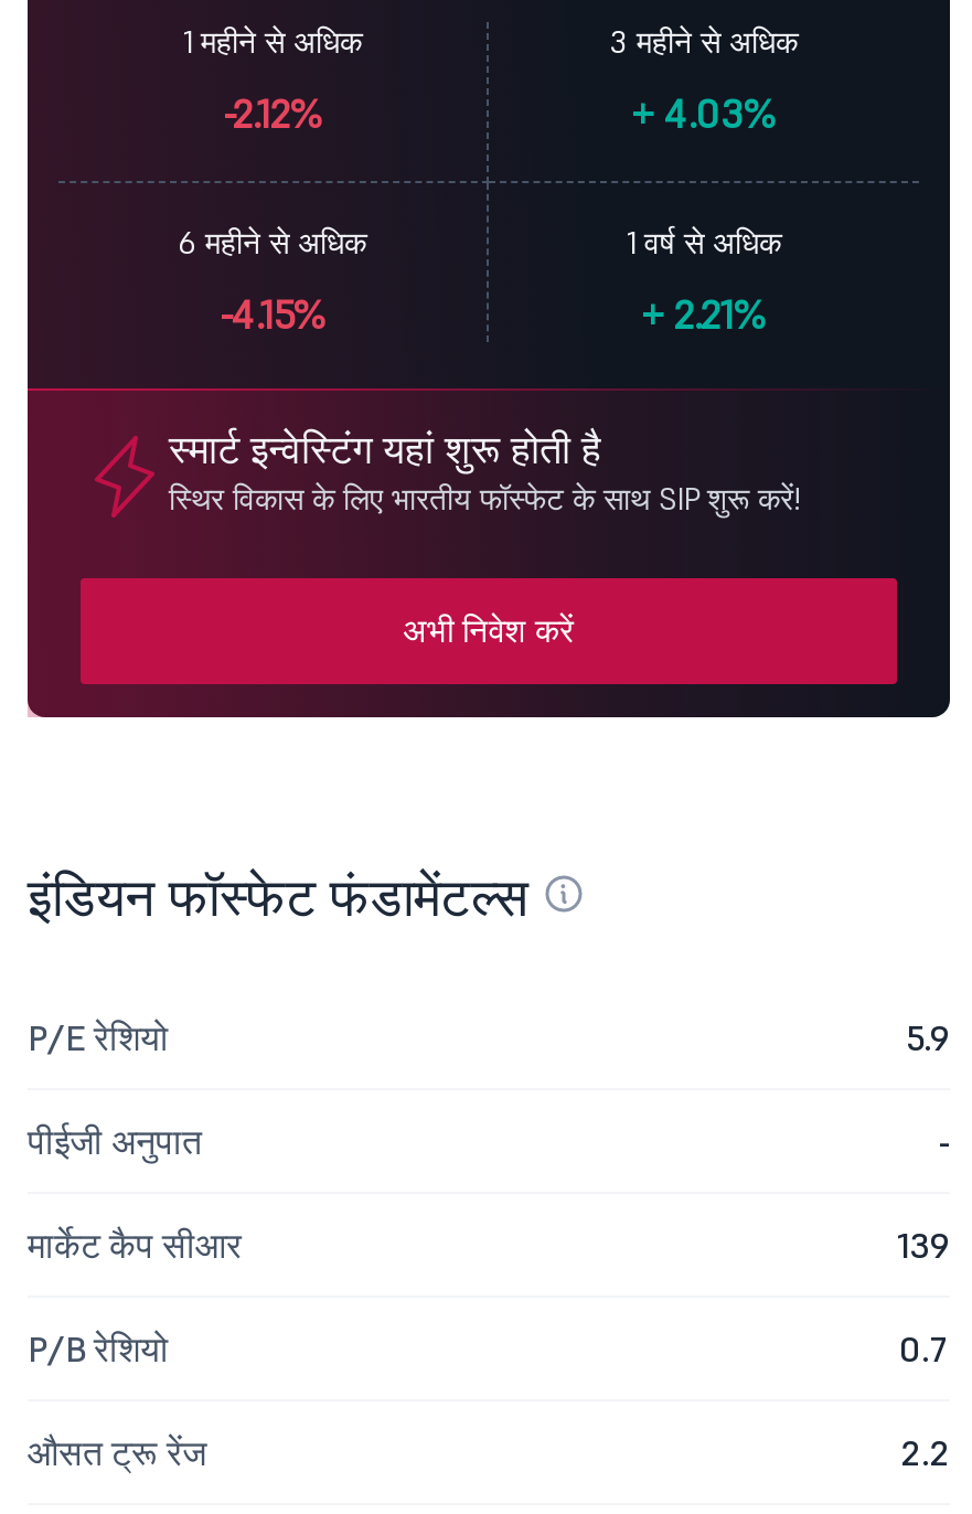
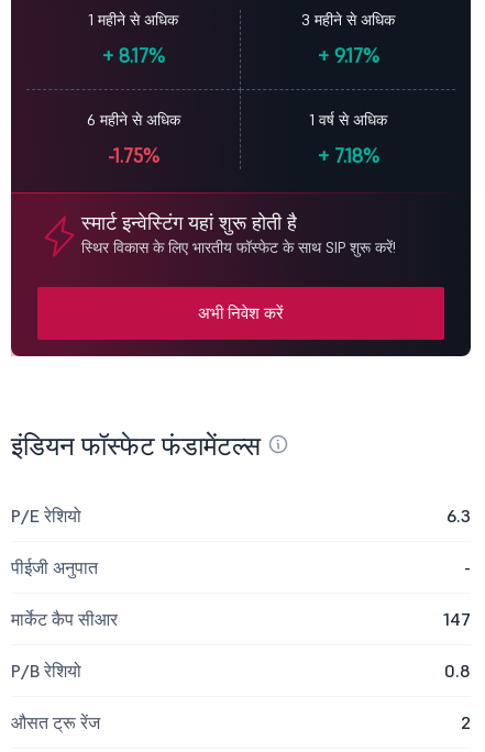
- -2.12%
+ + 8.17%

- + 4.03%
+ + 9.17%

- -4.15%
+ -1.75%

- + 2.21%
+ + 7.18%

- 5.9
+ 6.3

- 139
+ 147

- 0.7
+ 0.8

- 2.2
+ 2
